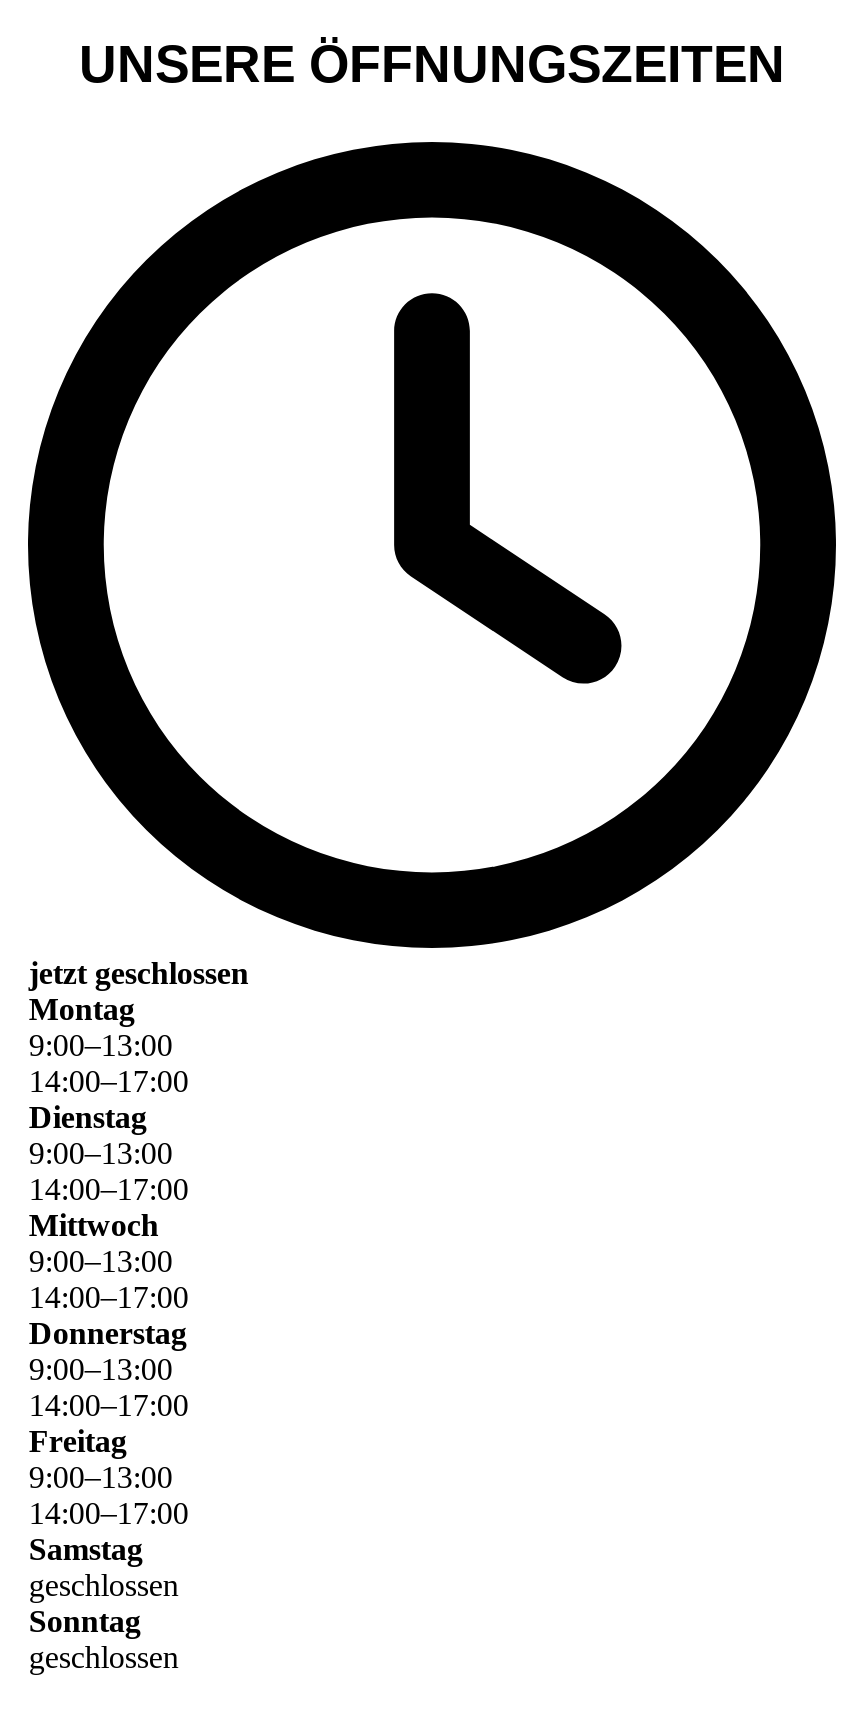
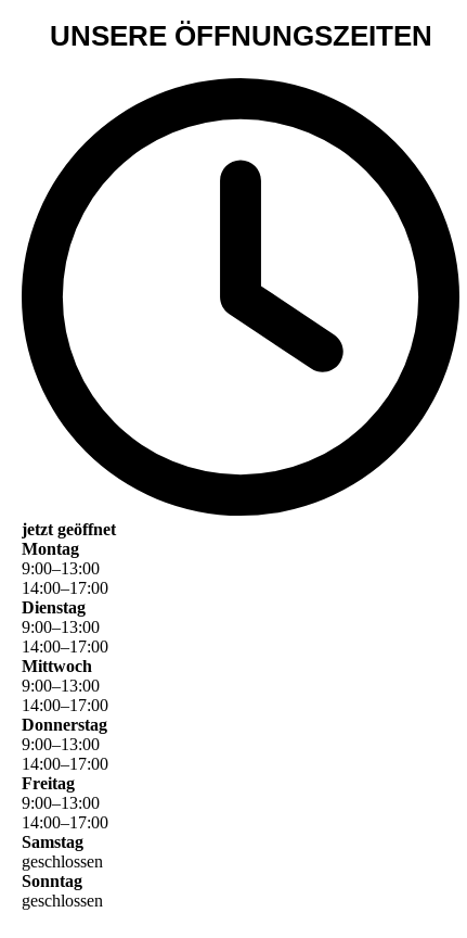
- jetzt geschlossen
+ jetzt geöffnet
